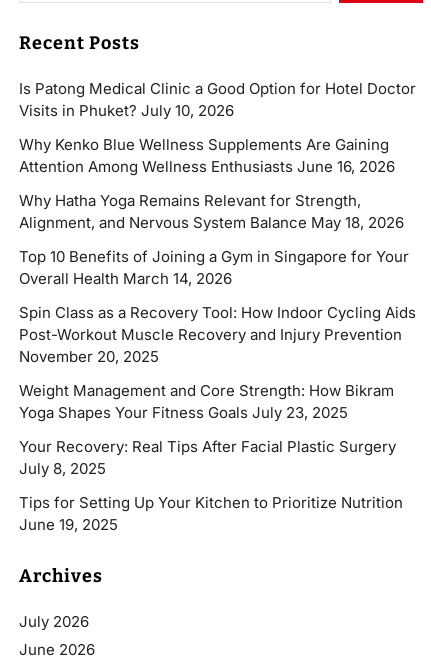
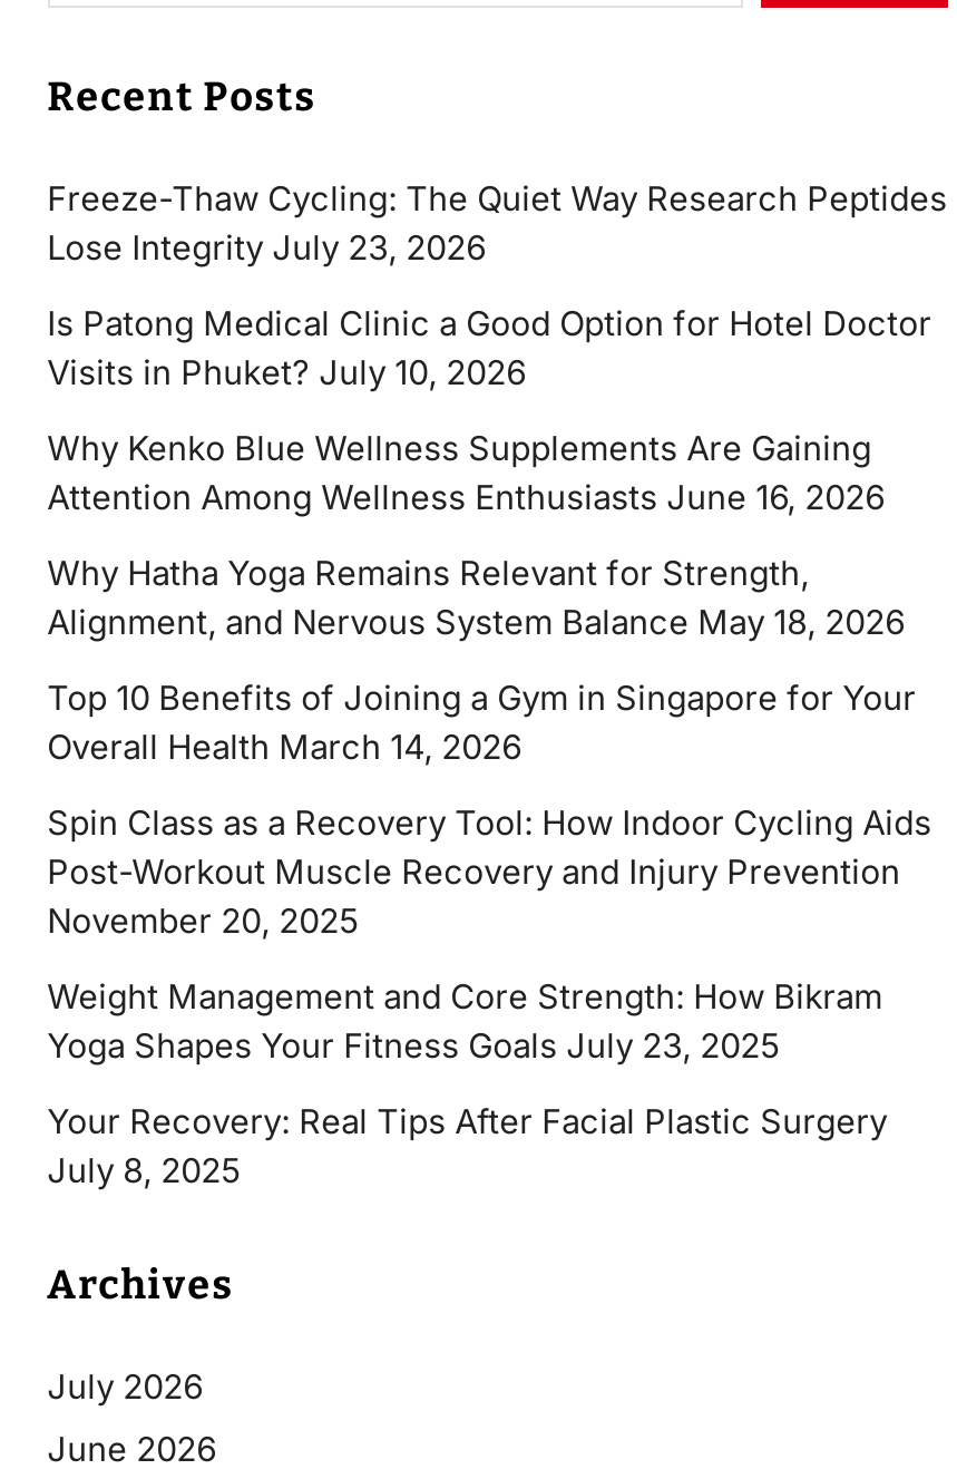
+ Freeze-Thaw Cycling: The Quiet Way Research Peptides
+ Lose Integrity July 23, 2026

moved down: Is Patong Medical Clinic a Good Option for Hotel Doctor | Visits in Phuket? July 10, 2026 | Why Kenko Blue Wellness Supplements Are Gaining | ... | Your Recovery: Real Tips After Facial Plastic Surgery | July 8, 2025

- Tips for Setting Up Your Kitchen to Prioritize Nutrition
- June 19, 2025
